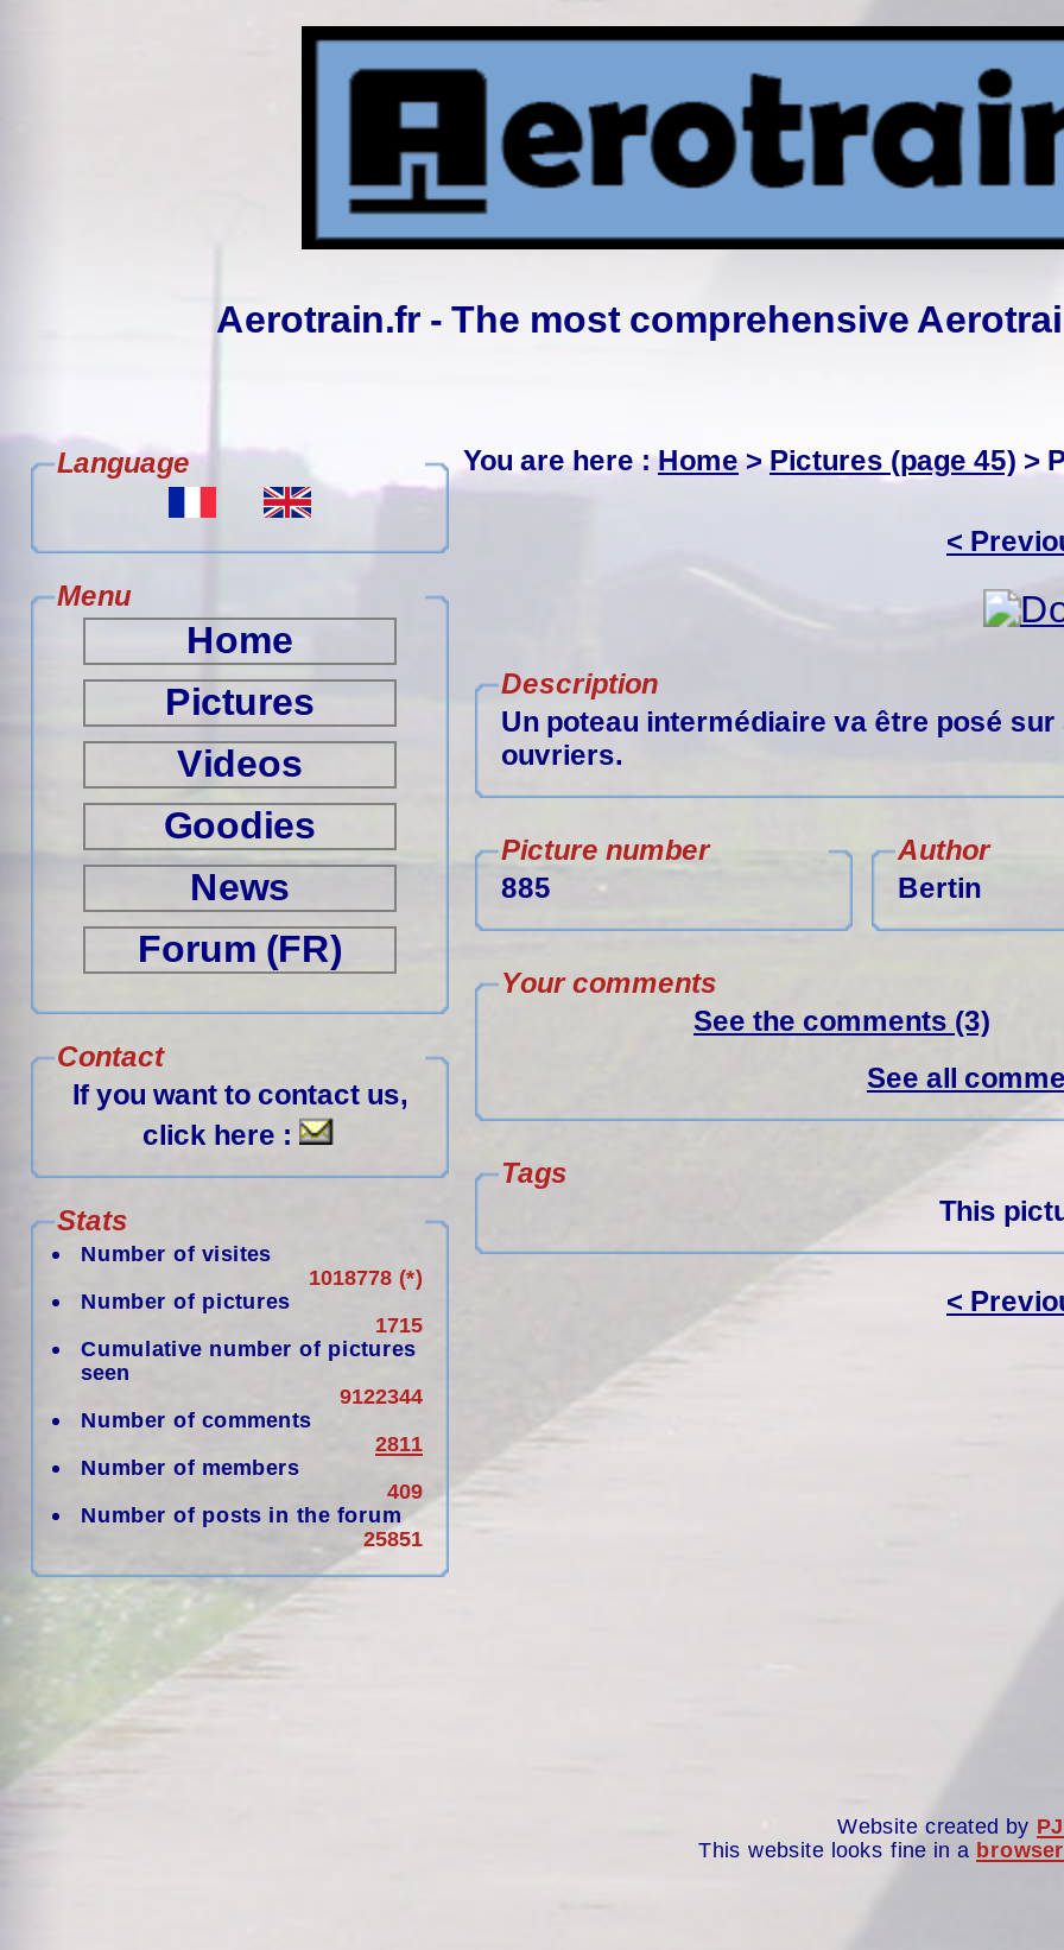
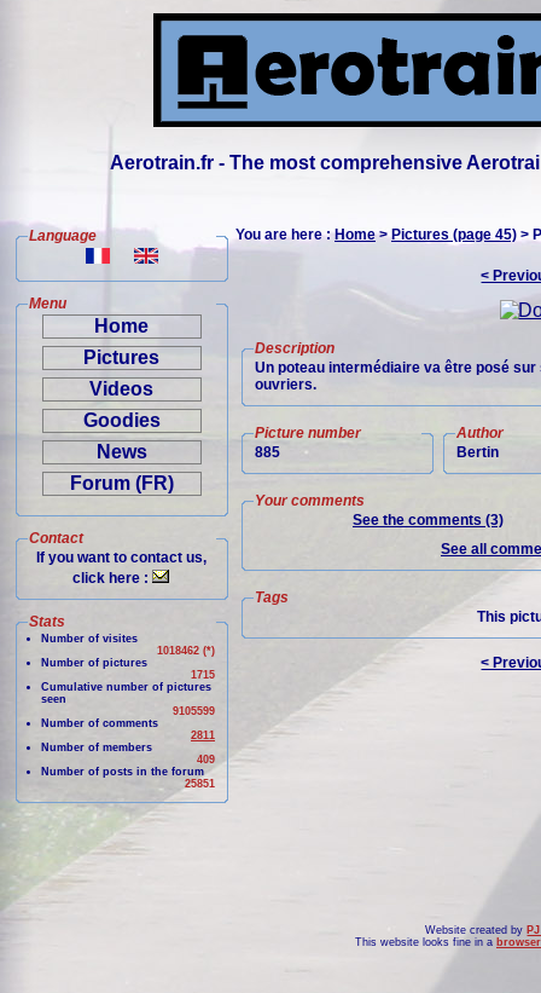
- 1018778 (*)
+ 1018462 (*)

- 9122344
+ 9105599
